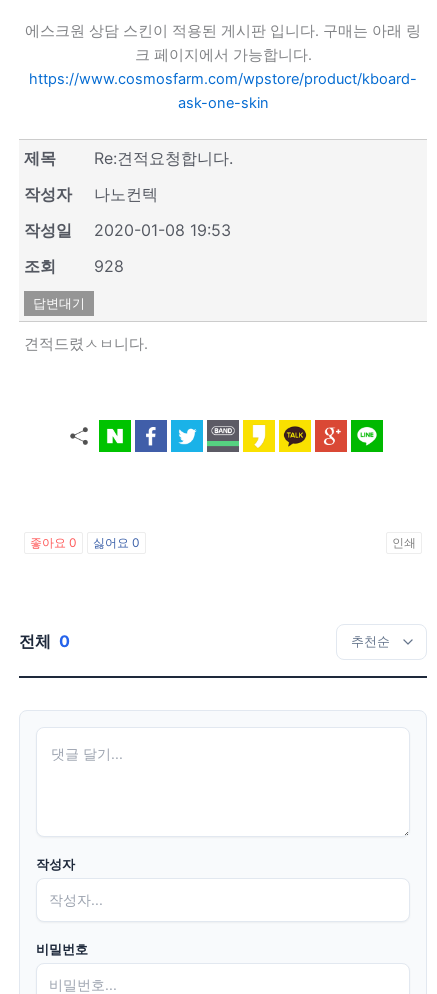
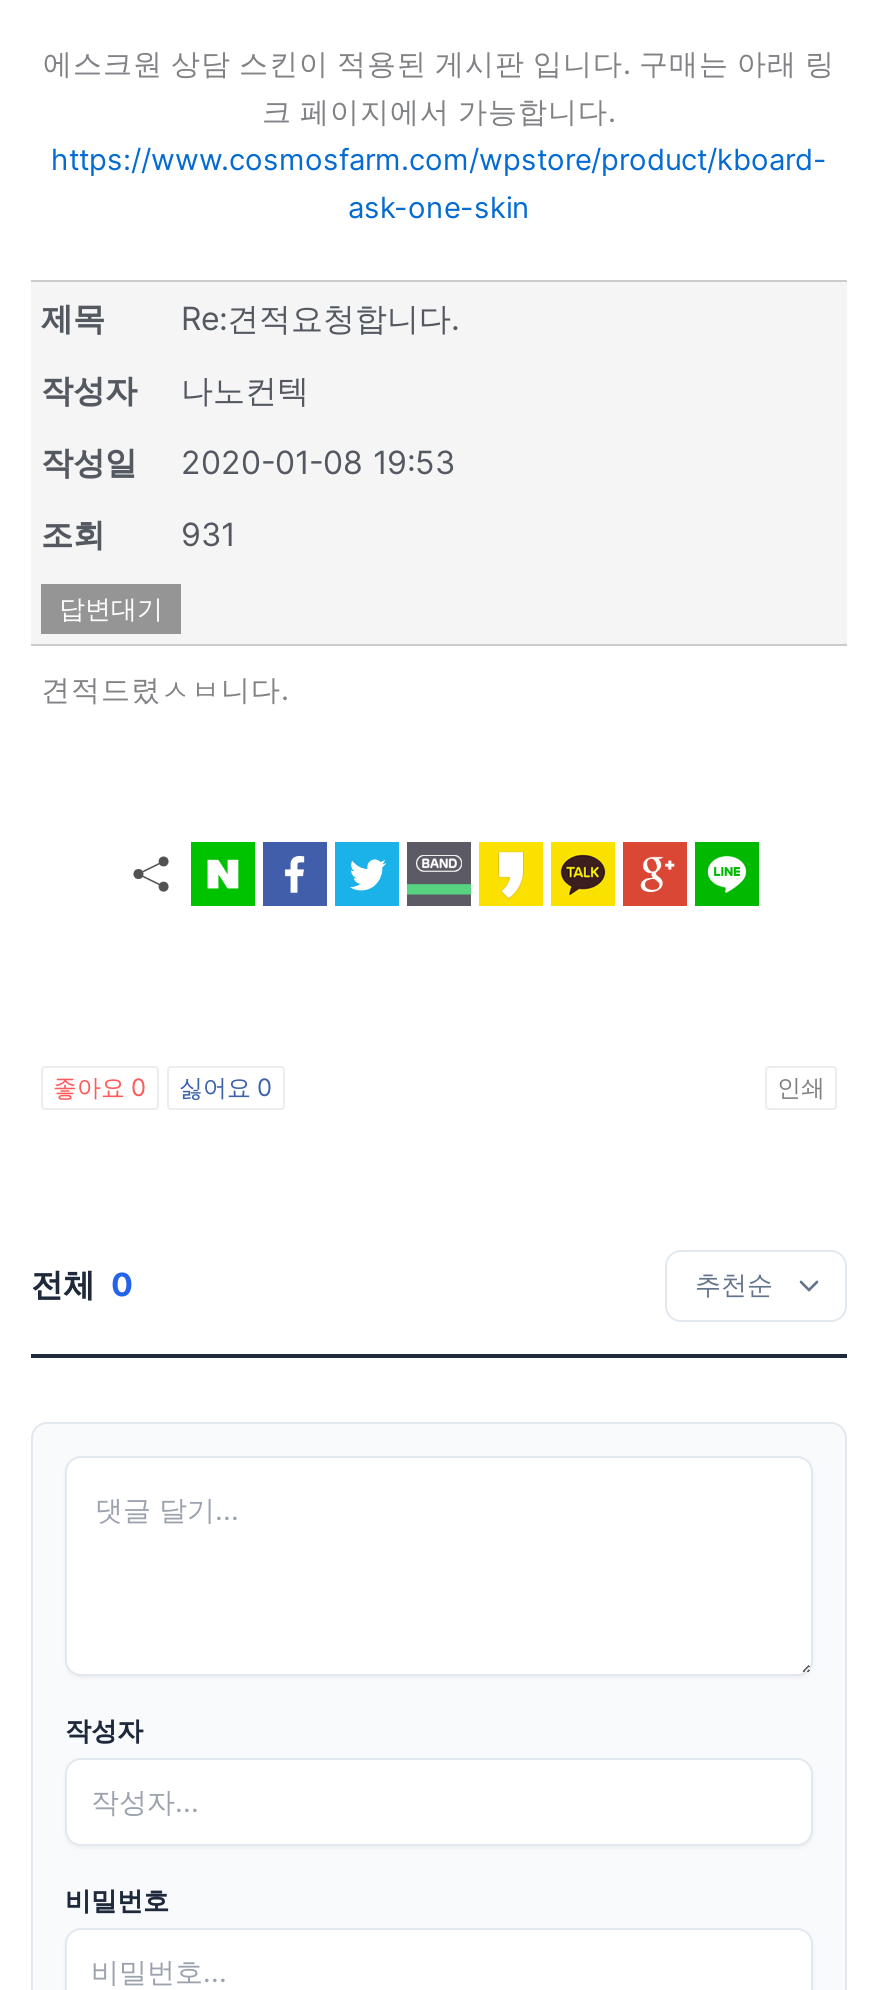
- 조회 928
+ 조회 931
